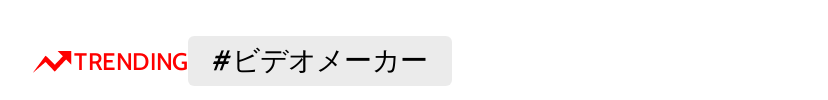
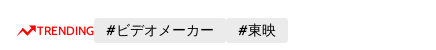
+ #東映
